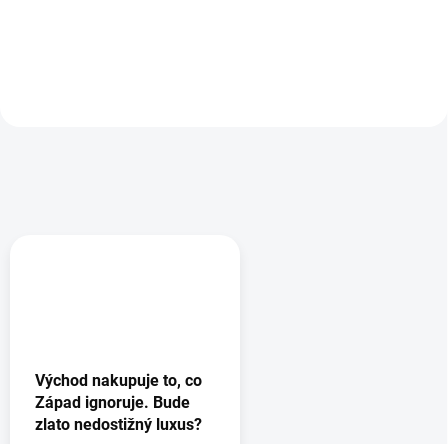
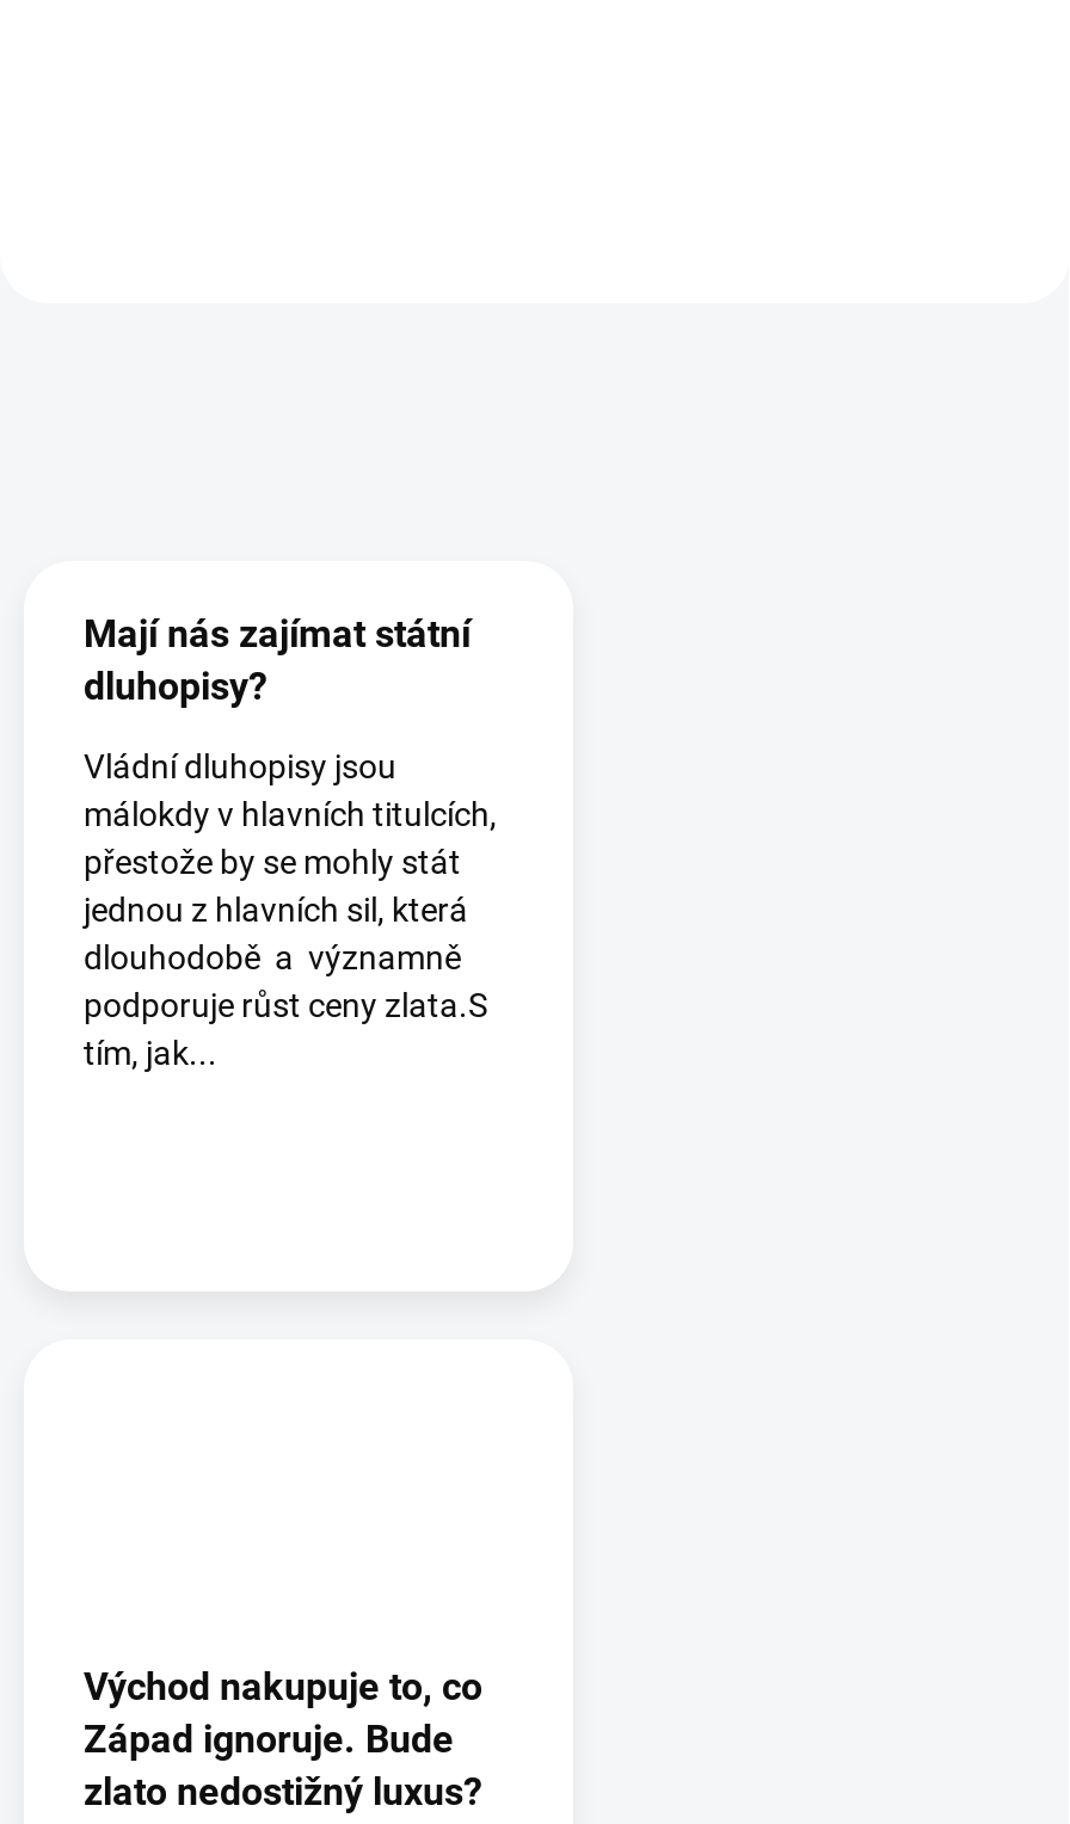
+ Mají nás zajímat státní
+ dluhopisy?
+ Vládní dluhopisy jsou
+ málokdy v hlavních titulcích,
+ přestože by se mohly stát
+ jednou z hlavních sil, která
+ dlouhodobě a významně
+ podporuje růst ceny zlata.S
+ tím, jak...
